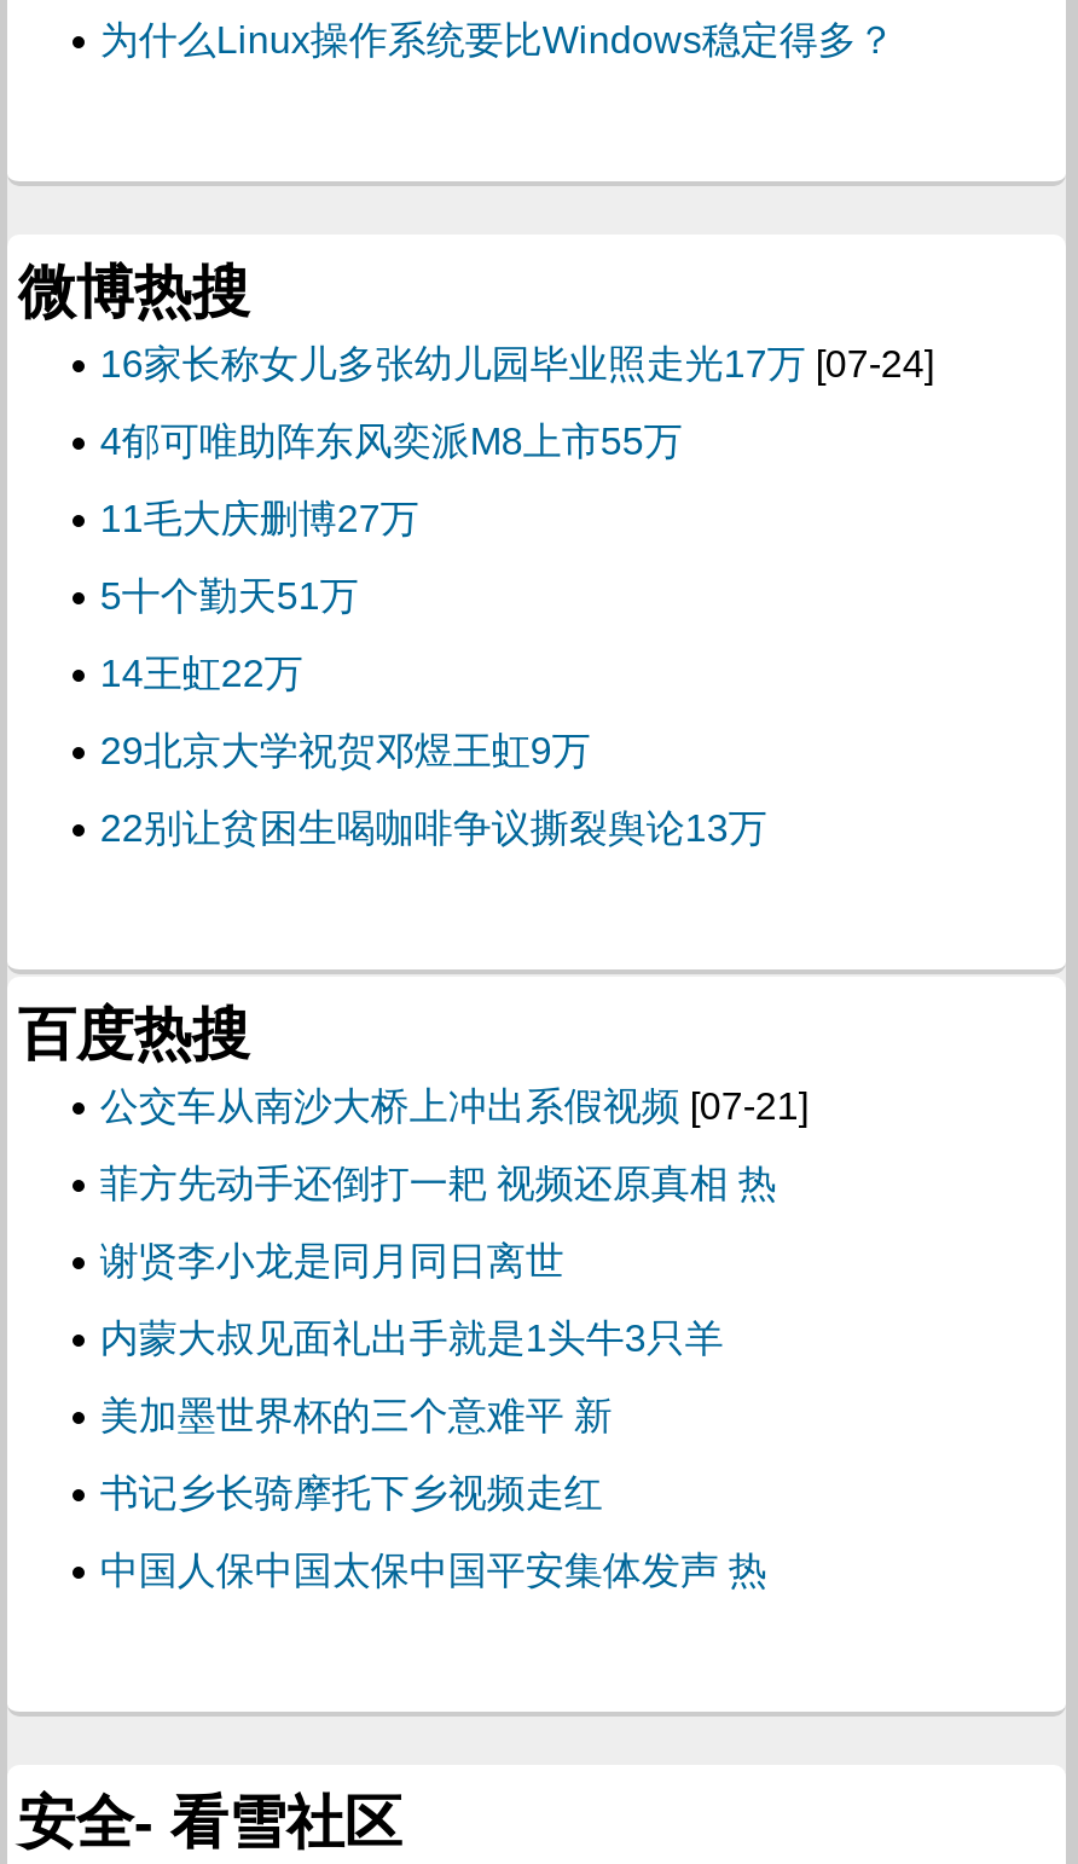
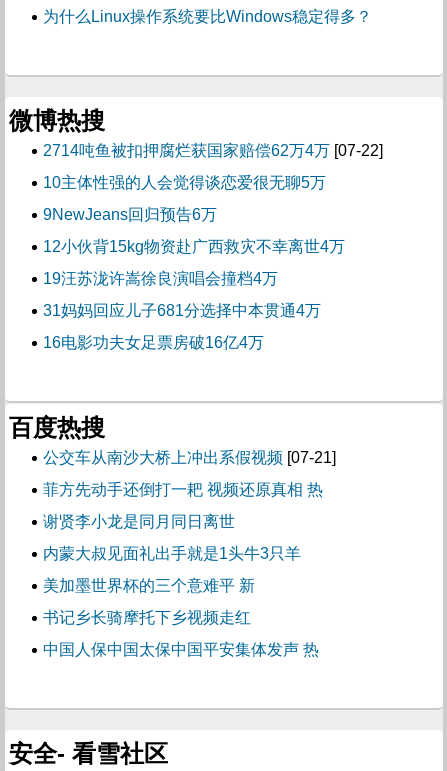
- 16家长称女儿多张幼儿园毕业照走光17万[07-24]
+ 2714吨鱼被扣押腐烂获国家赔偿62万4万[07-22]

- 4郁可唯助阵东风奕派M8上市55万
+ 10主体性强的人会觉得谈恋爱很无聊5万

- 11毛大庆删博27万
+ 9NewJeans回归预告6万

- 5十个勤天51万
+ 12小伙背15kg物资赴广西救灾不幸离世4万

- 14王虹22万
+ 19汪苏泷许嵩徐良演唱会撞档4万

- 29北京大学祝贺邓煜王虹9万
+ 31妈妈回应儿子681分选择中本贯通4万

- 22别让贫困生喝咖啡争议撕裂舆论13万
+ 16电影功夫女足票房破16亿4万
